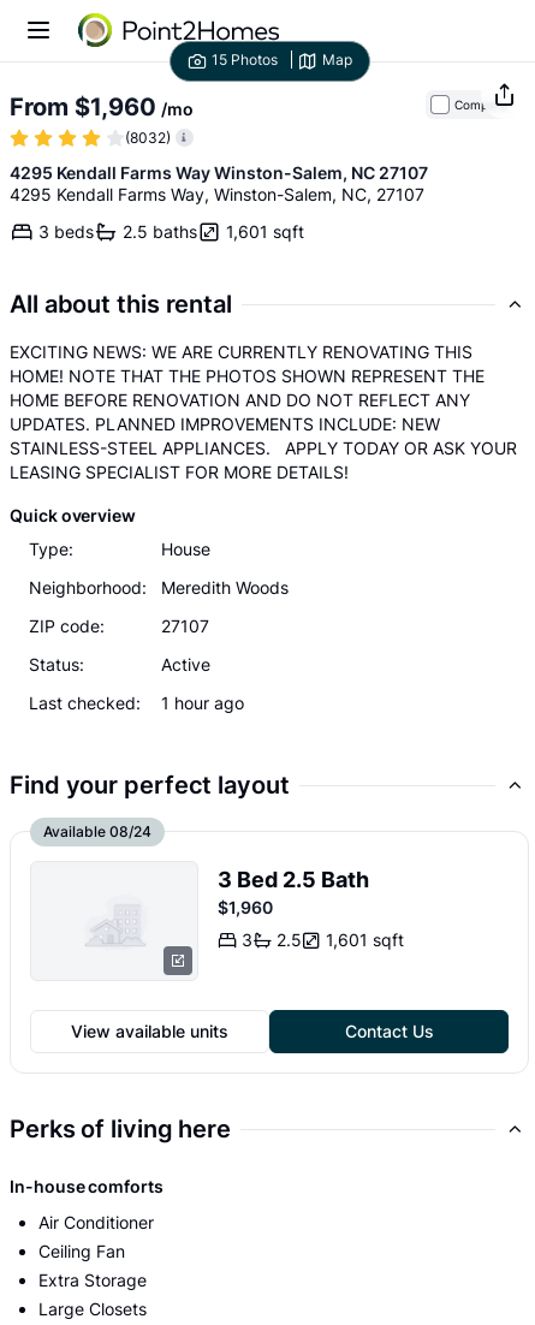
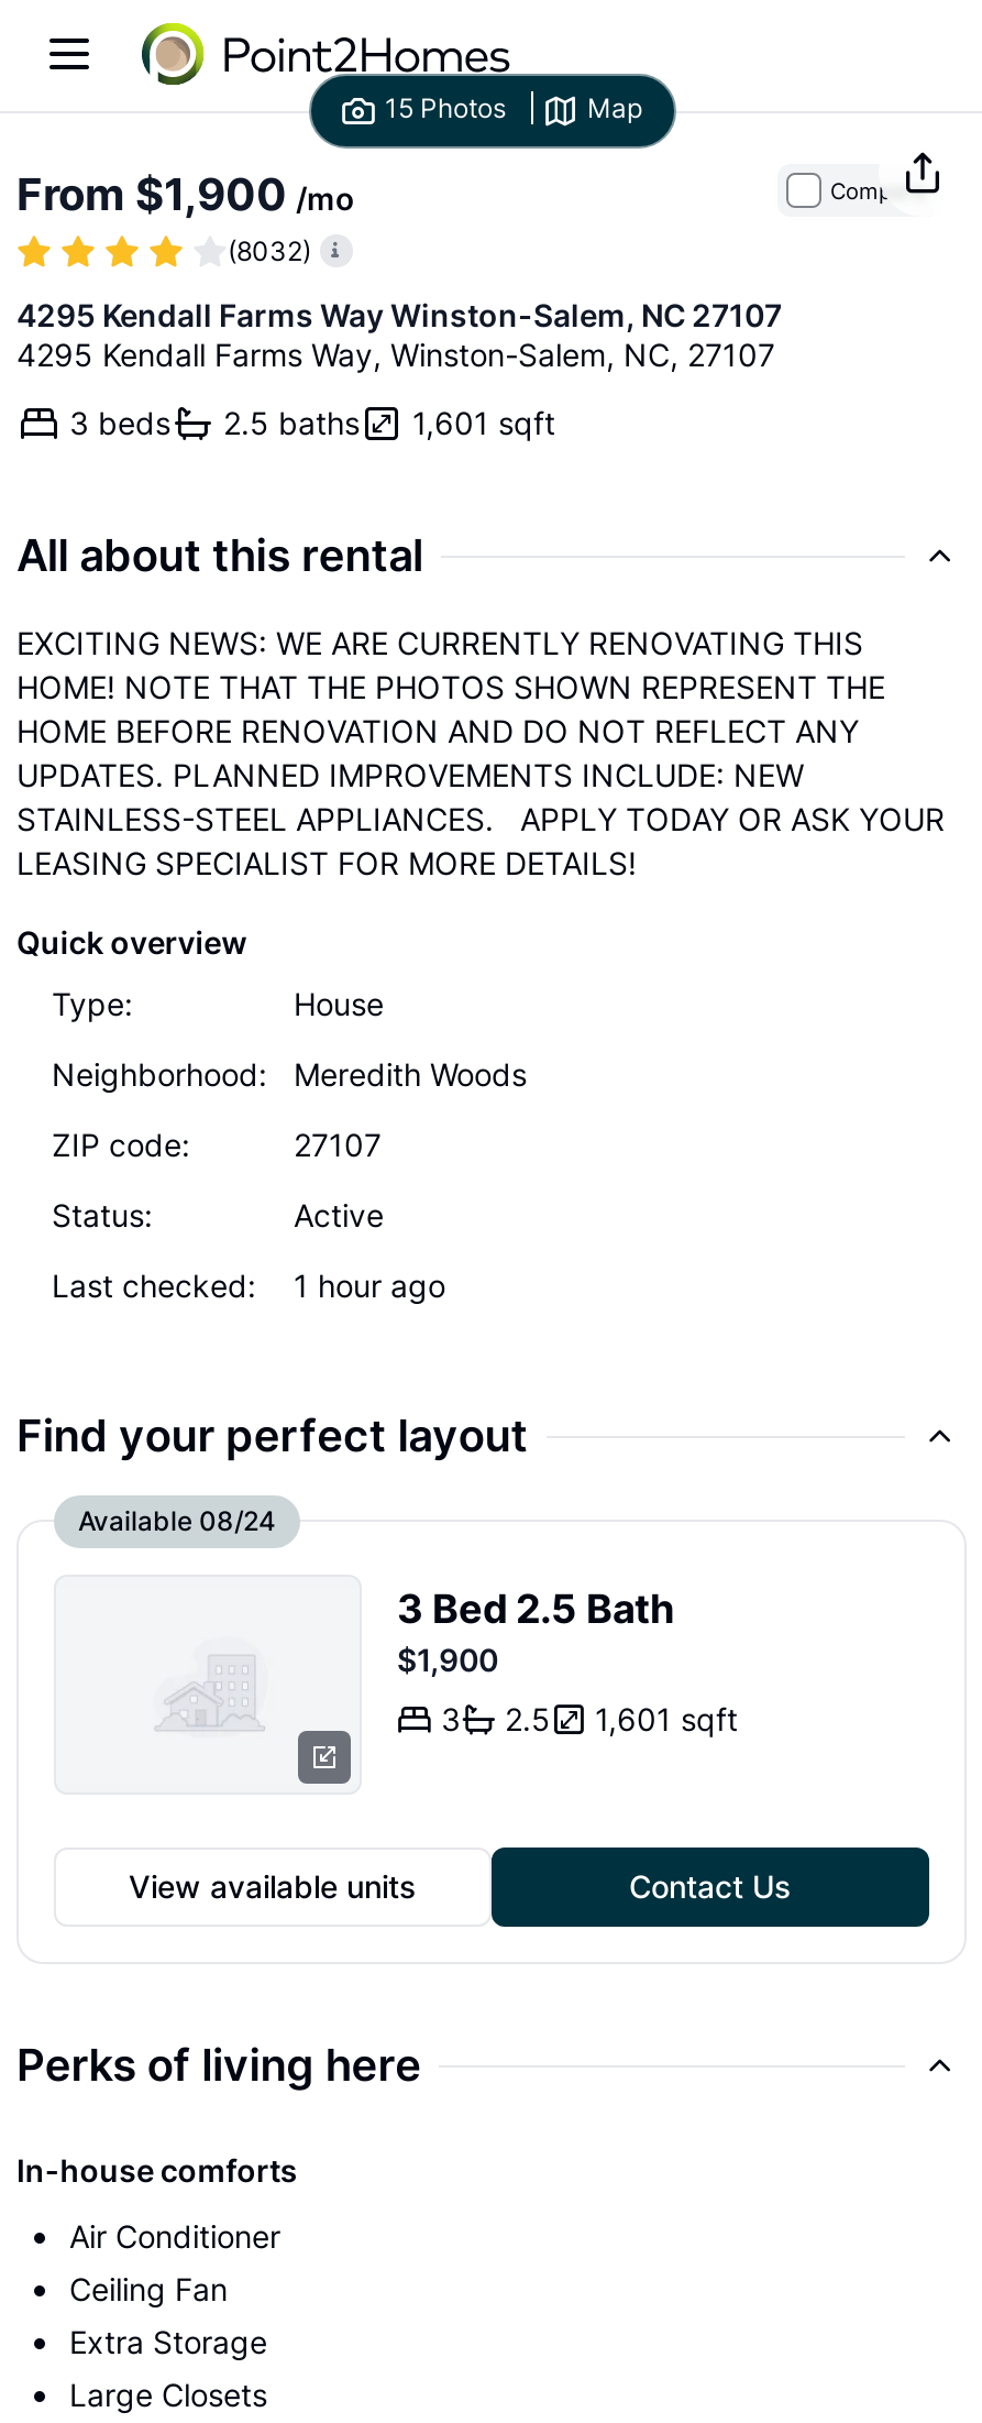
- From $1,960 /mo
+ From $1,900 /mo

- $1,960
+ $1,900
